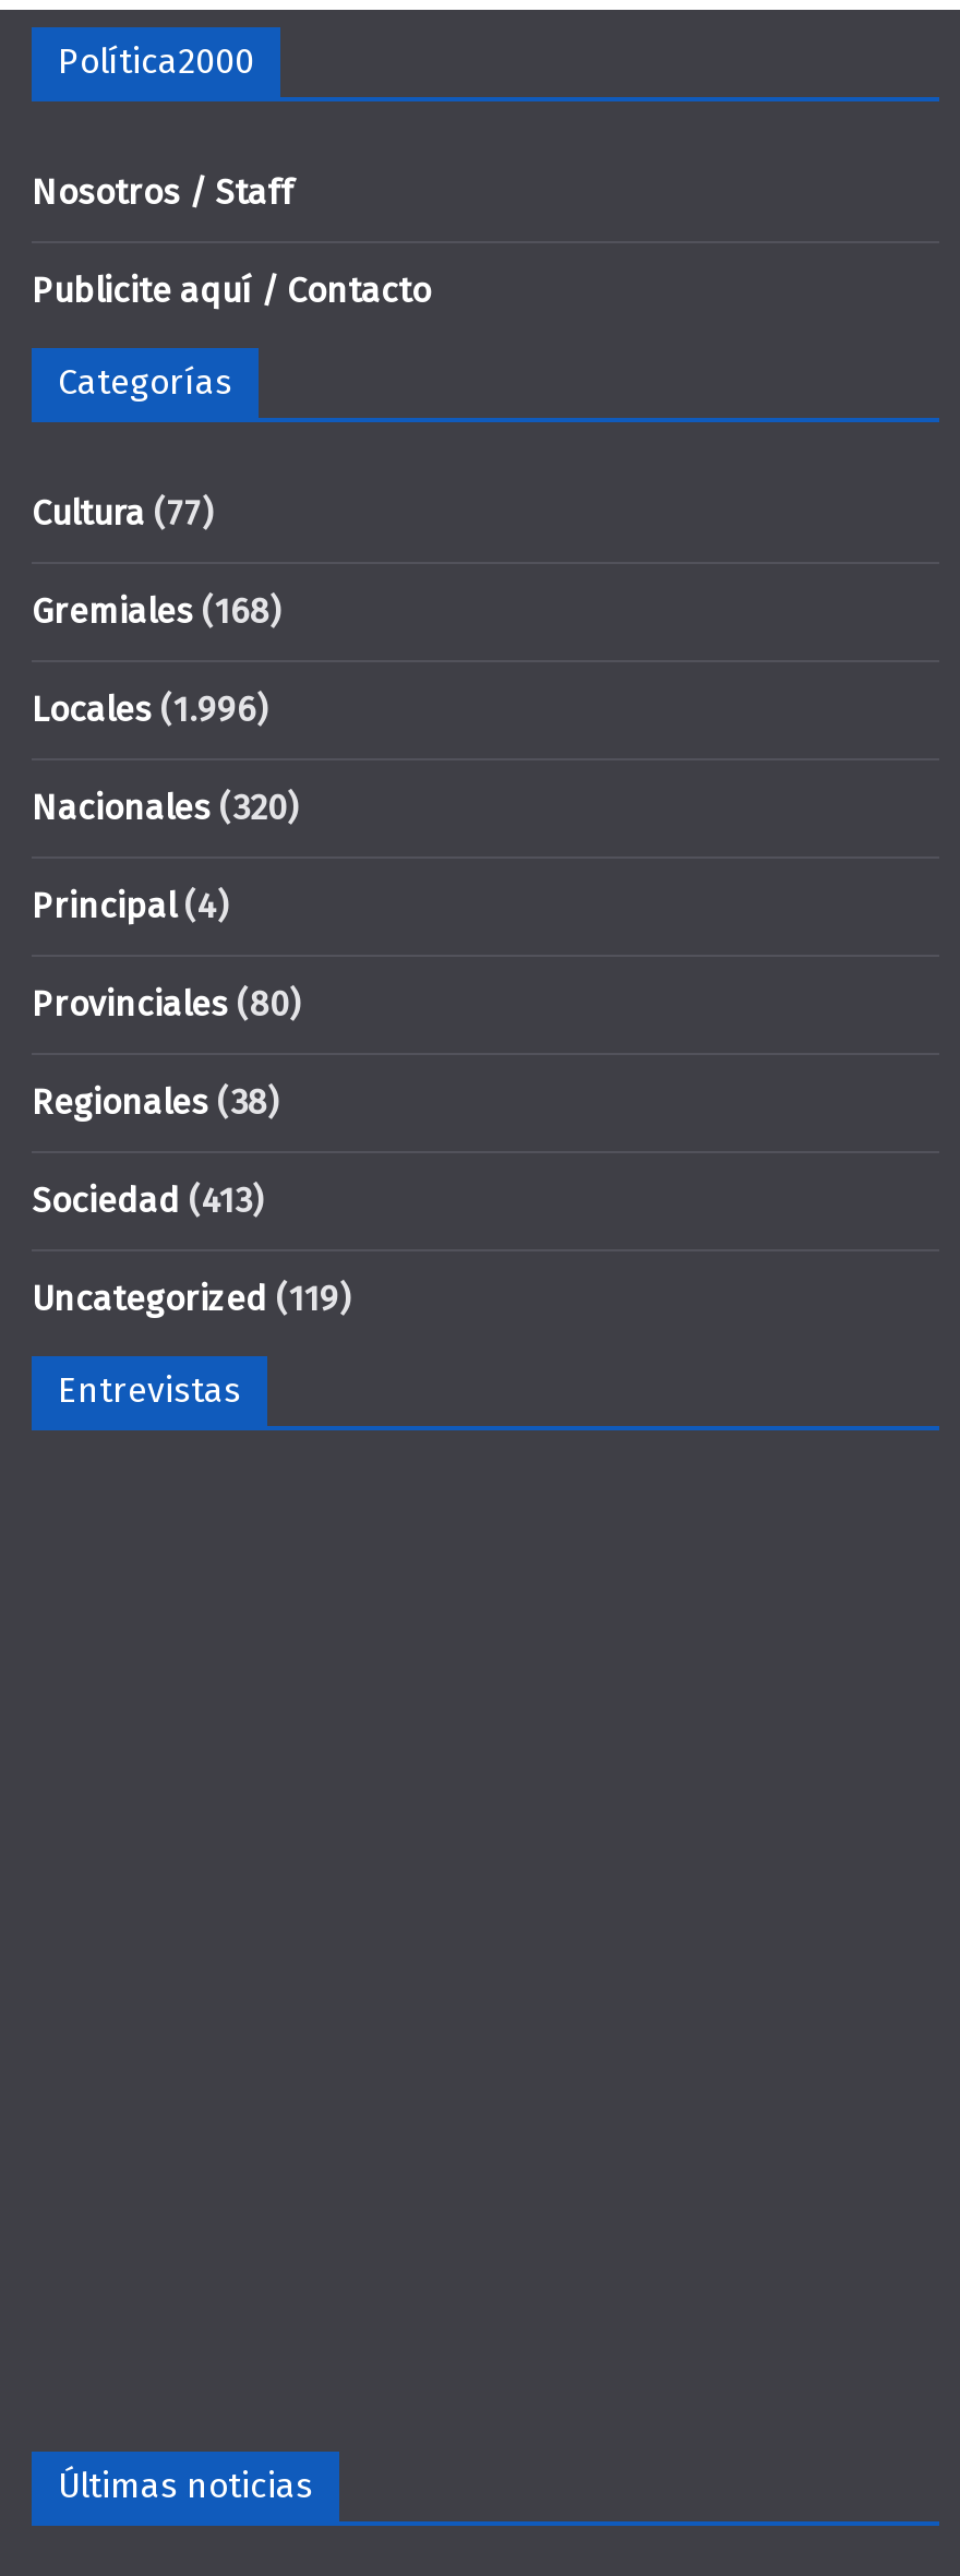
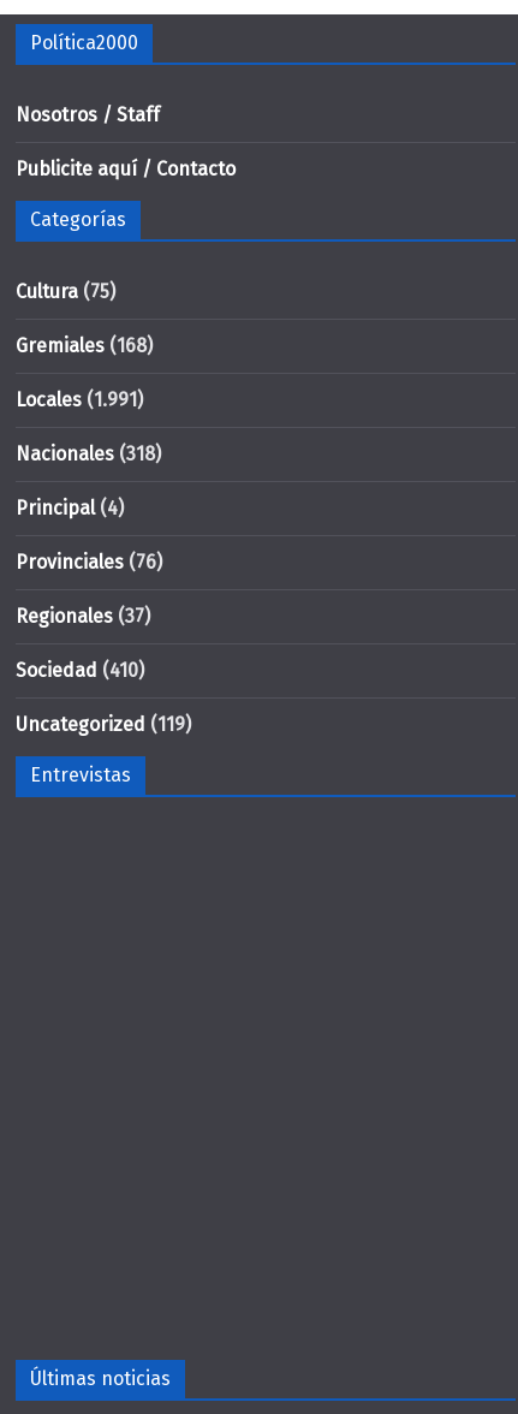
- Cultura (77)
+ Cultura (75)

- Locales (1.996)
+ Locales (1.991)

- Nacionales (320)
+ Nacionales (318)

- Provinciales (80)
+ Provinciales (76)

- Regionales (38)
+ Regionales (37)

- Sociedad (413)
+ Sociedad (410)
